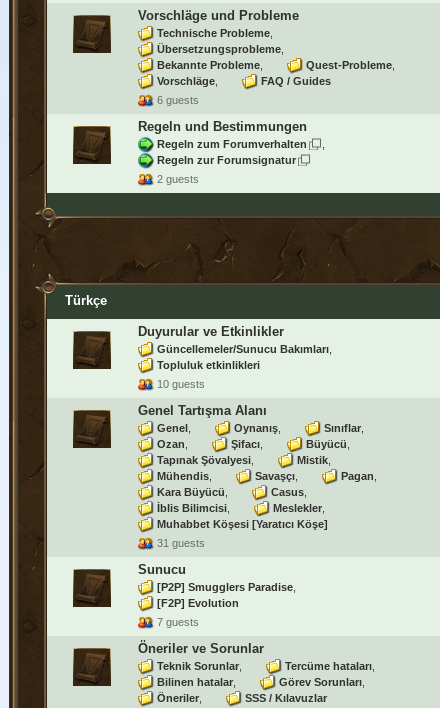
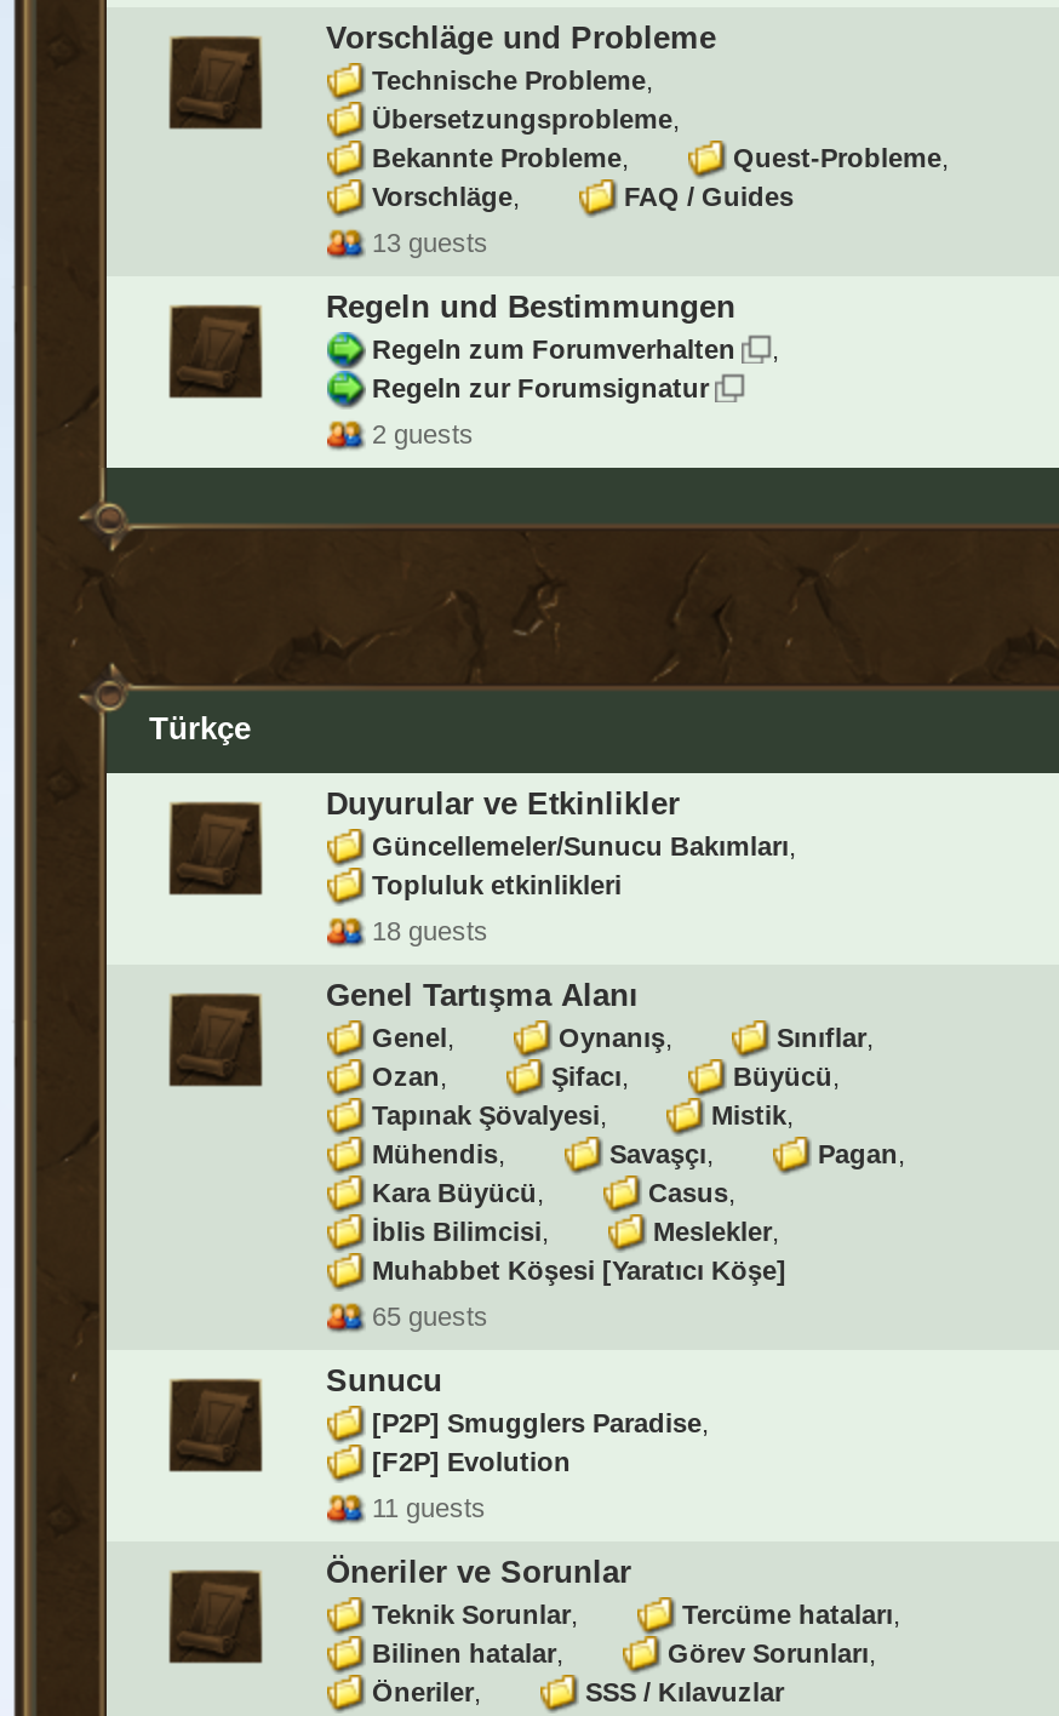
- 6 guests
+ 13 guests

- 10 guests
+ 18 guests

- 31 guests
+ 65 guests

- 7 guests
+ 11 guests
